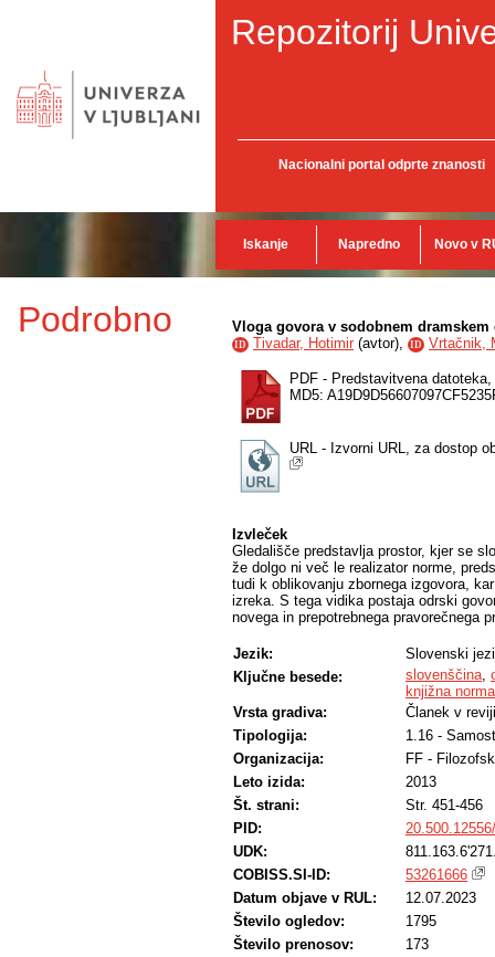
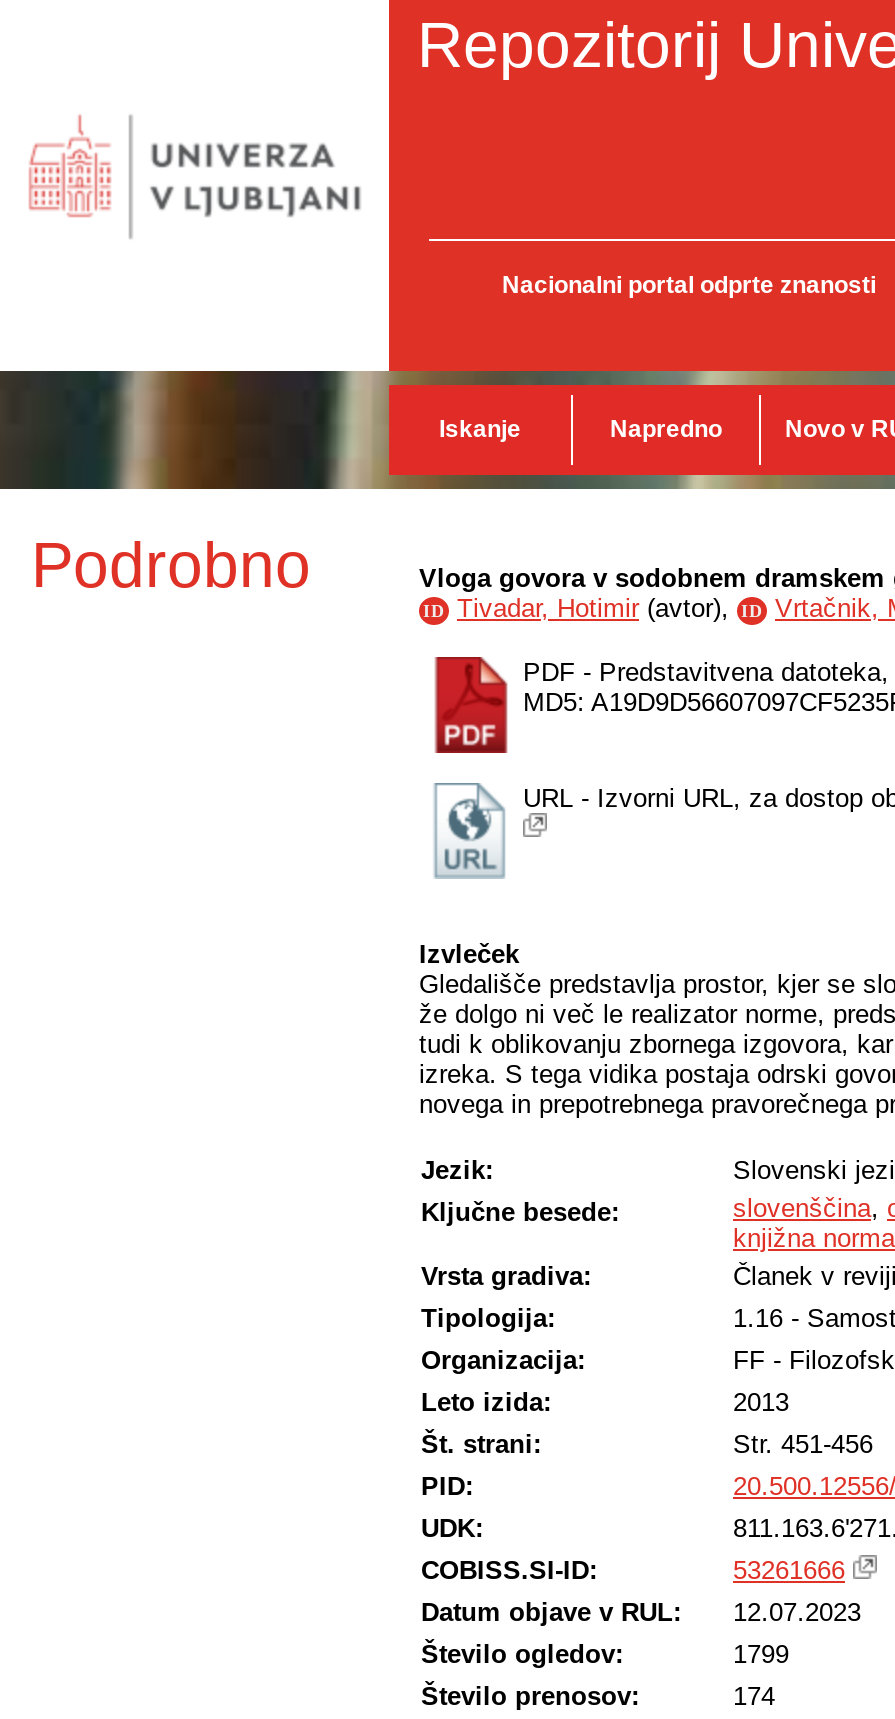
- 1795
+ 1799

- 173
+ 174
